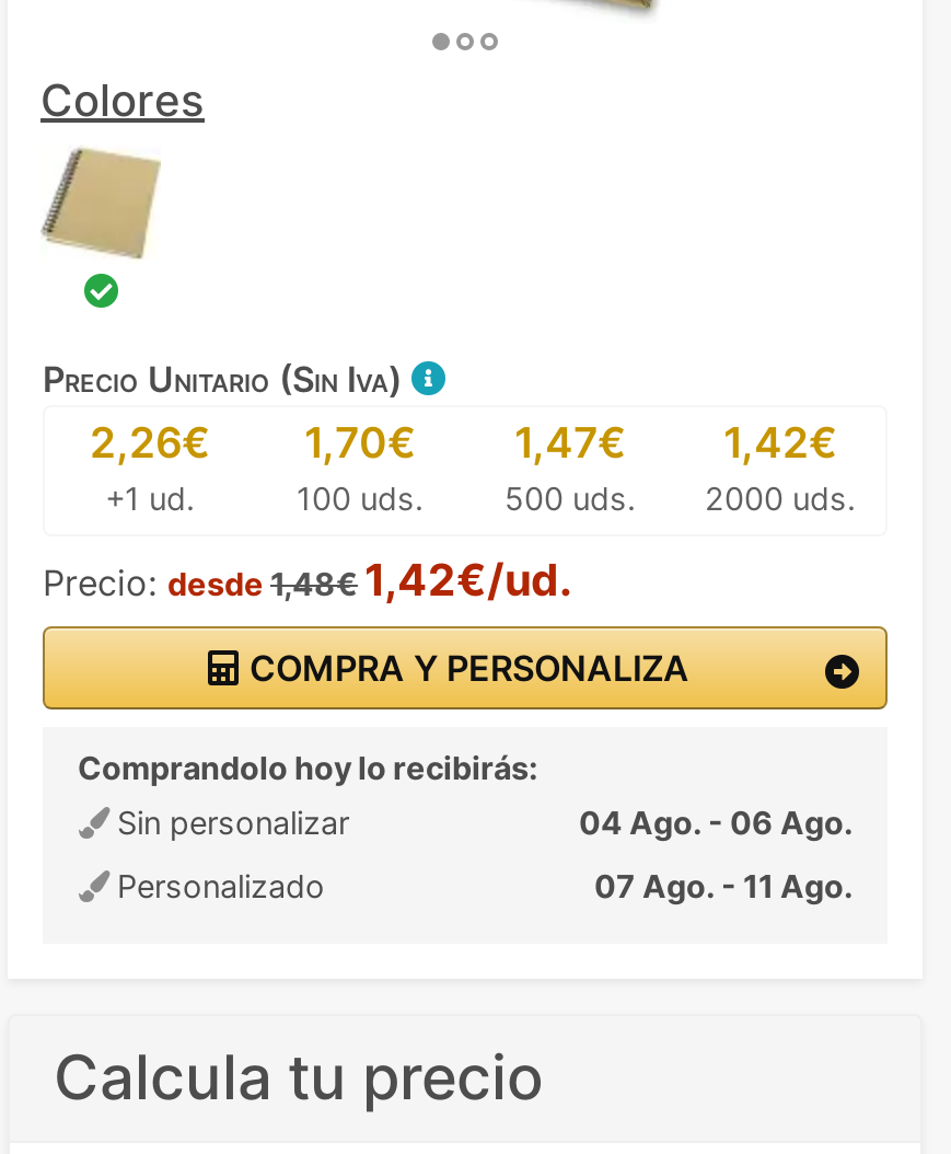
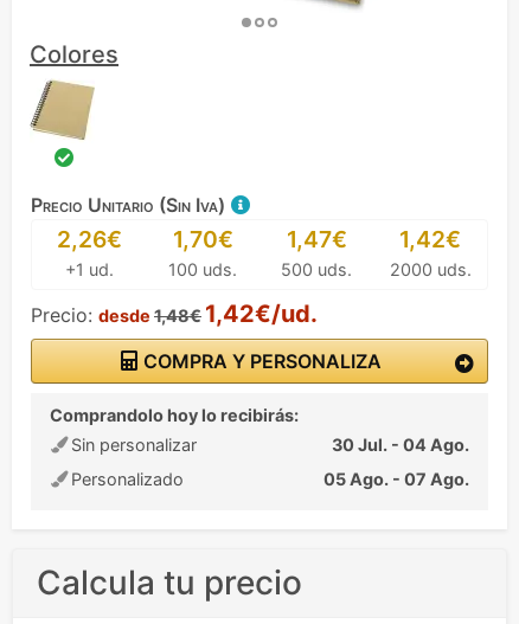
- 04 Ago. - 06 Ago.
+ 30 Jul. - 04 Ago.

- 07 Ago. - 11 Ago.
+ 05 Ago. - 07 Ago.
